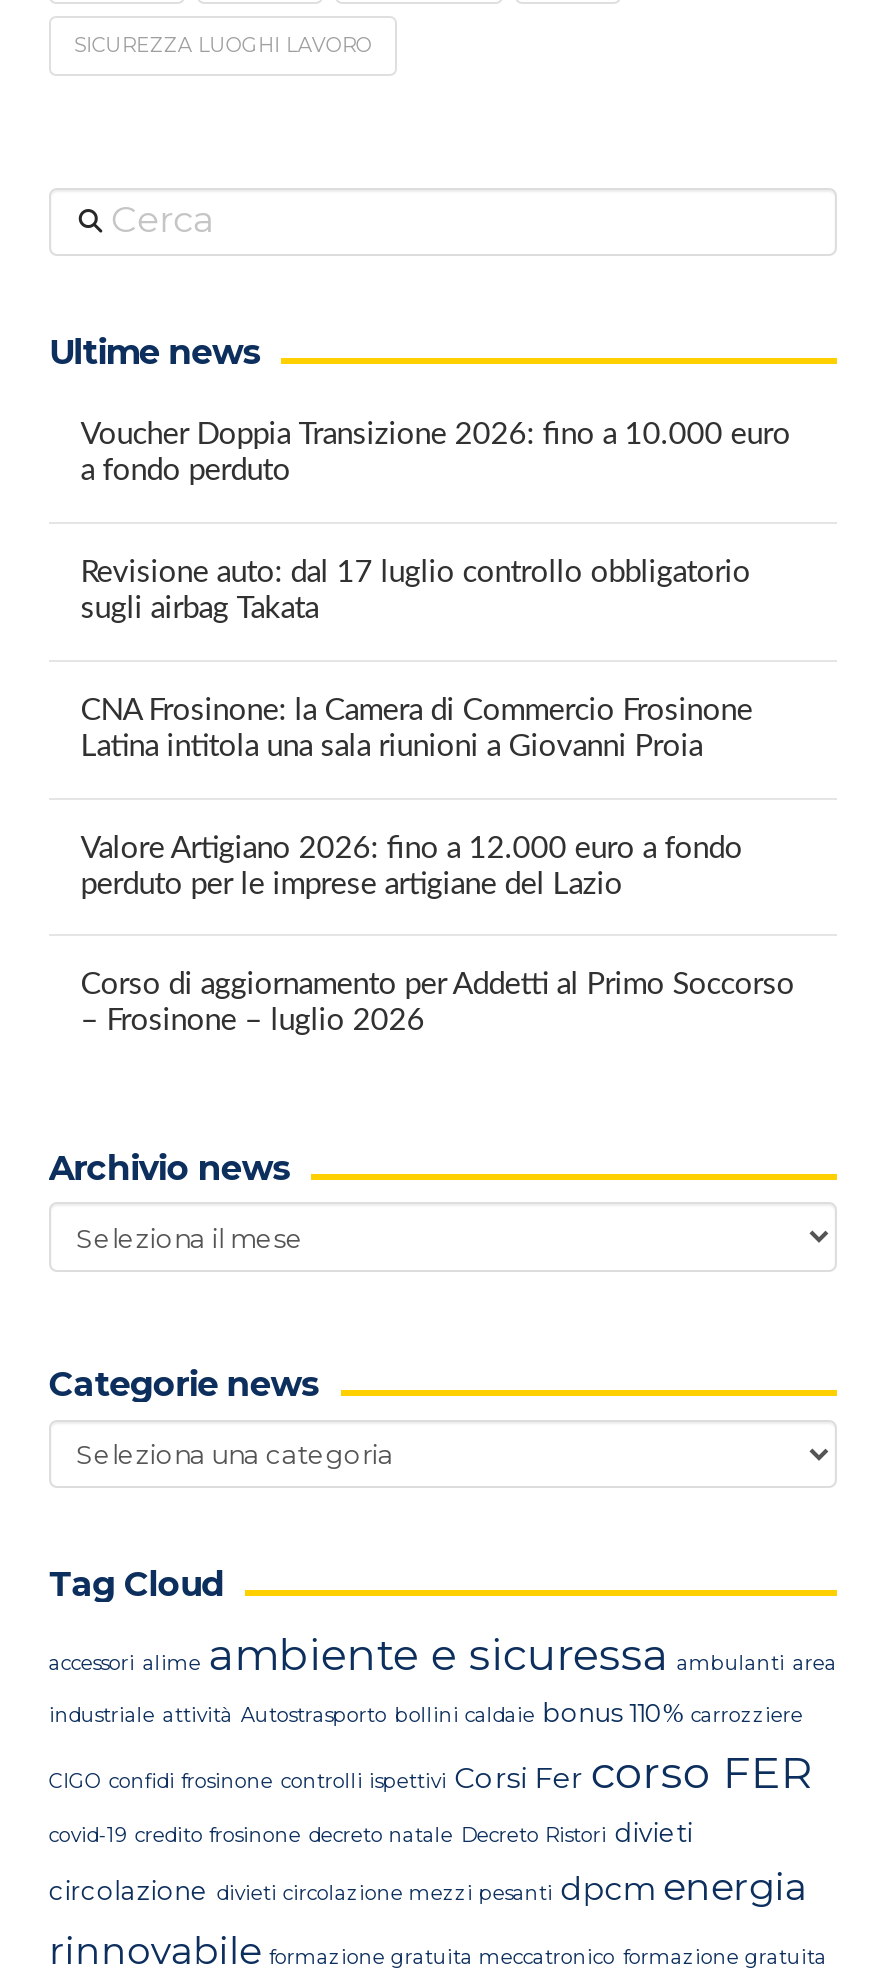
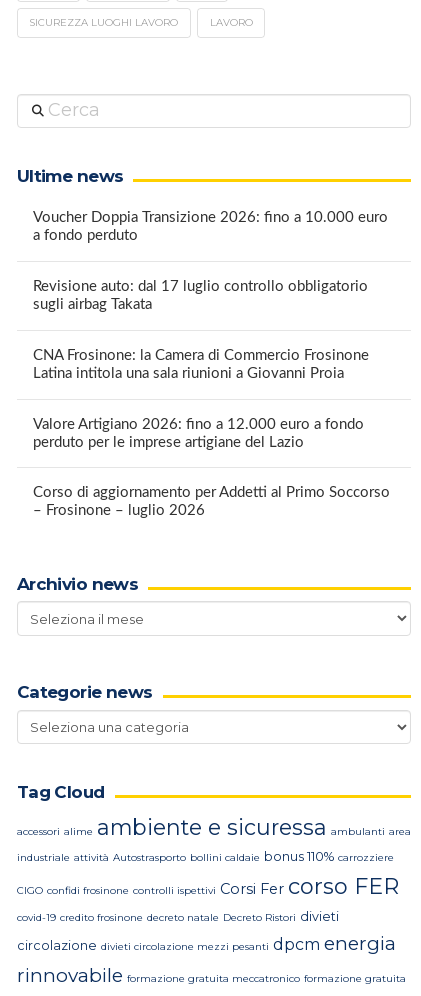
+ LAVORO
